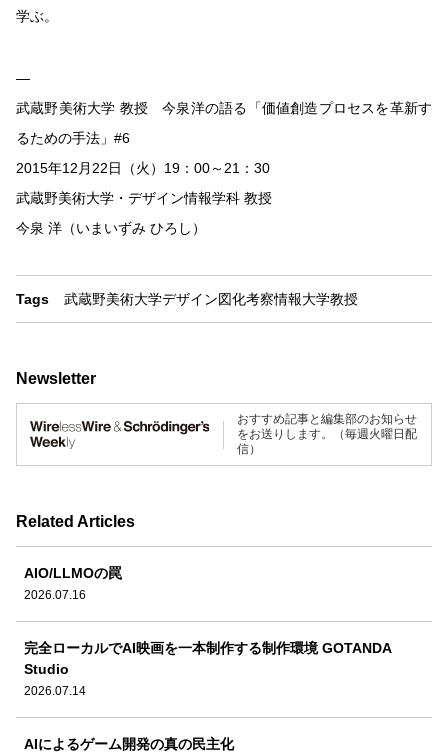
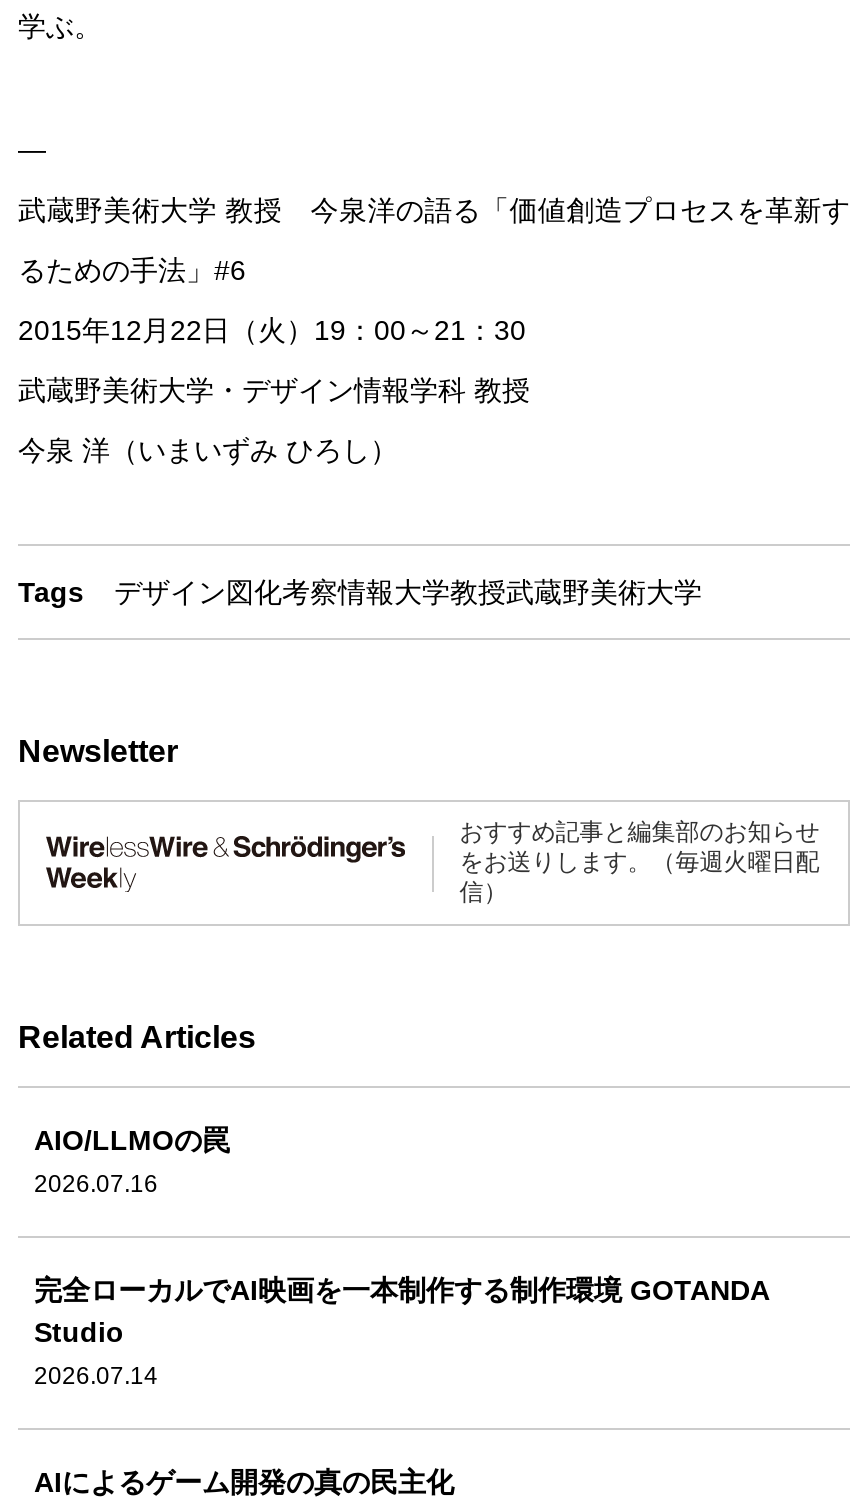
- 武蔵野美術大学デザイン図化考察情報大学教授
+ デザイン図化考察情報大学教授武蔵野美術大学
